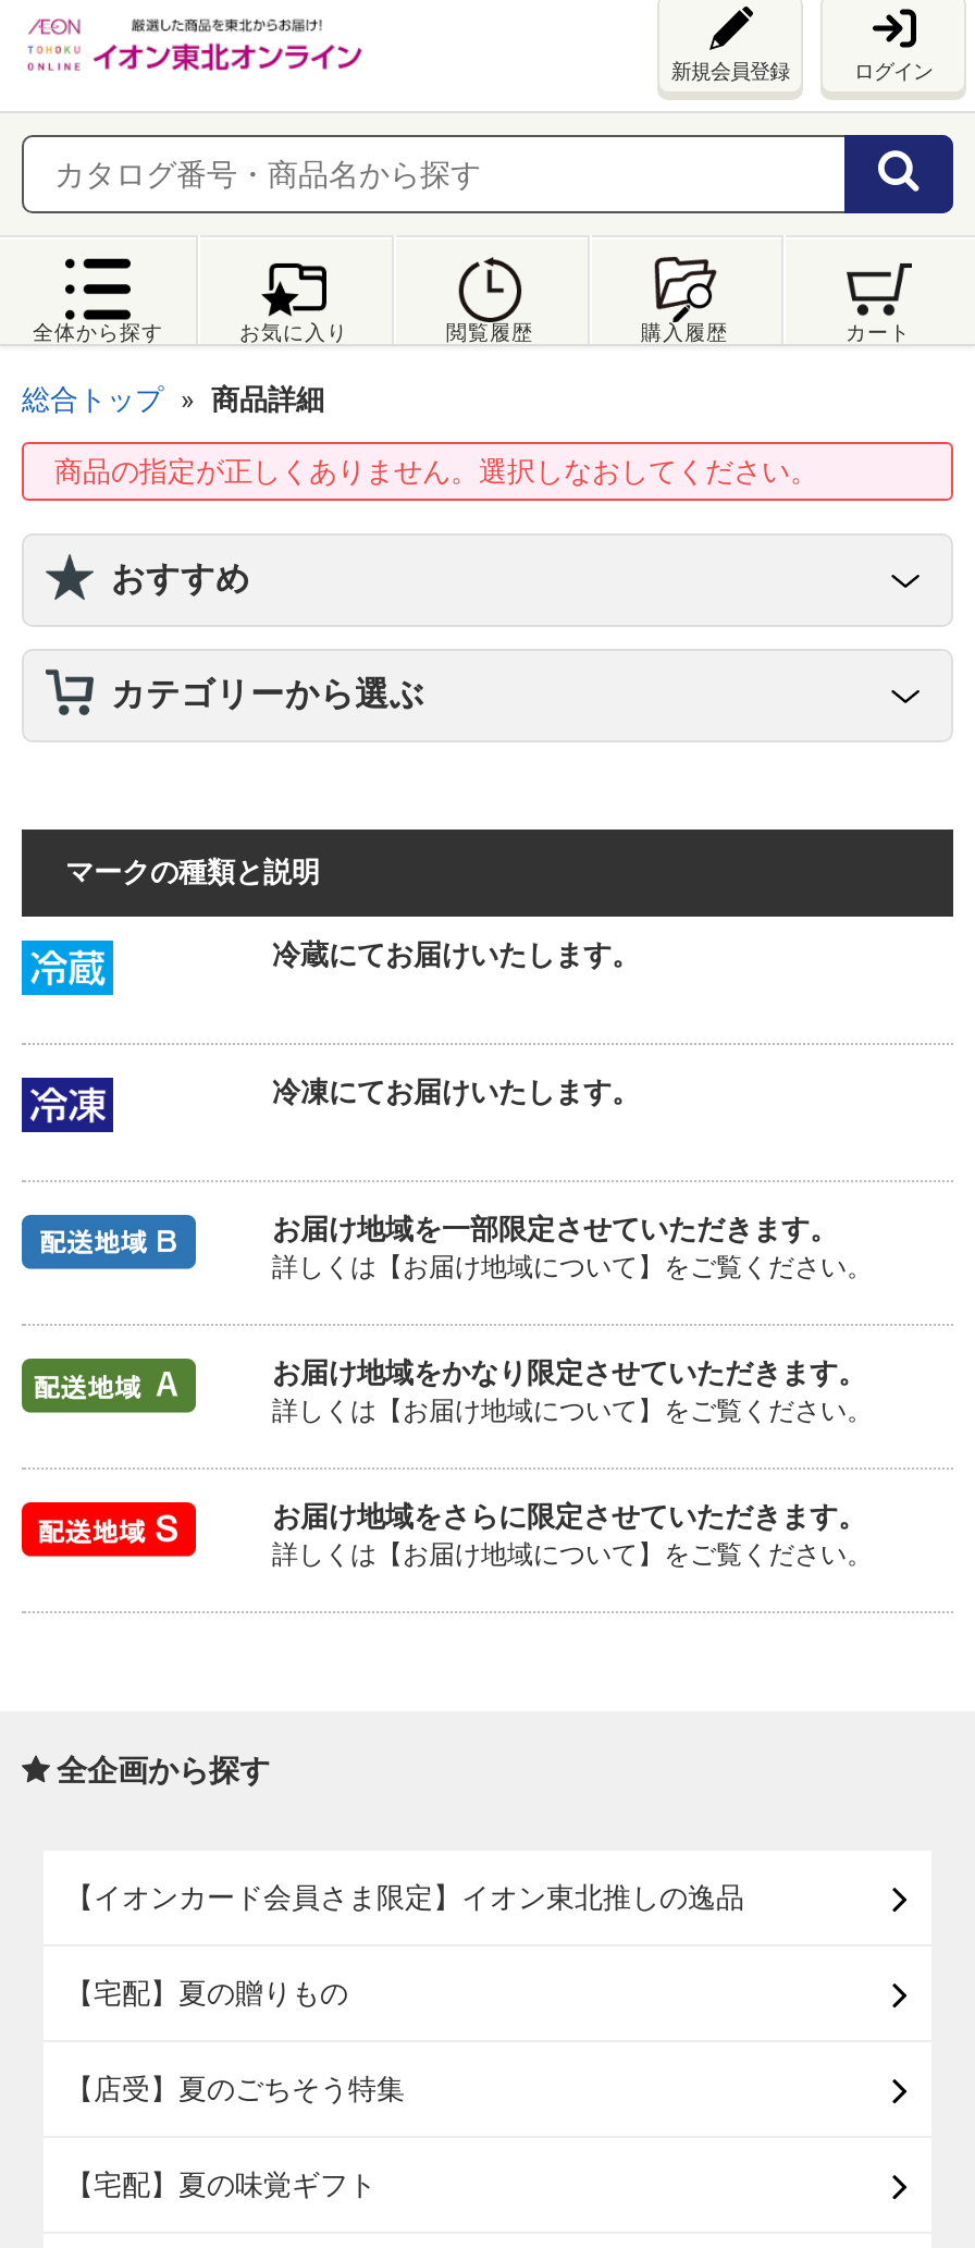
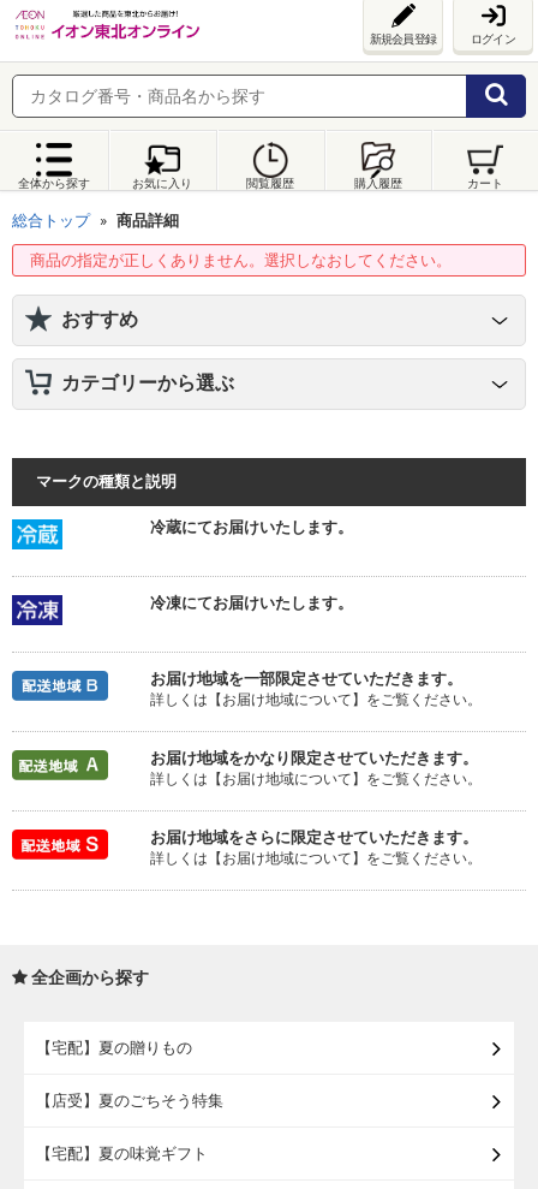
- 【イオンカード会員さま限定】イオン東北推しの逸品
